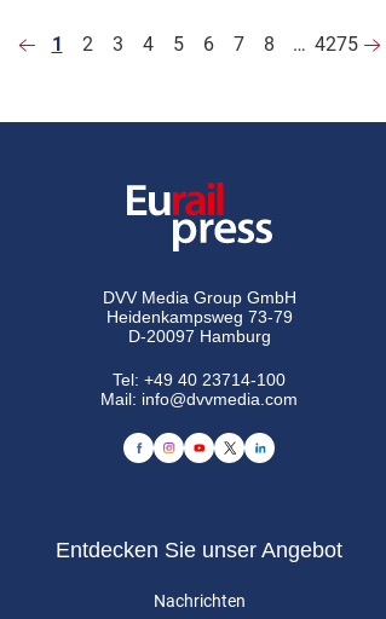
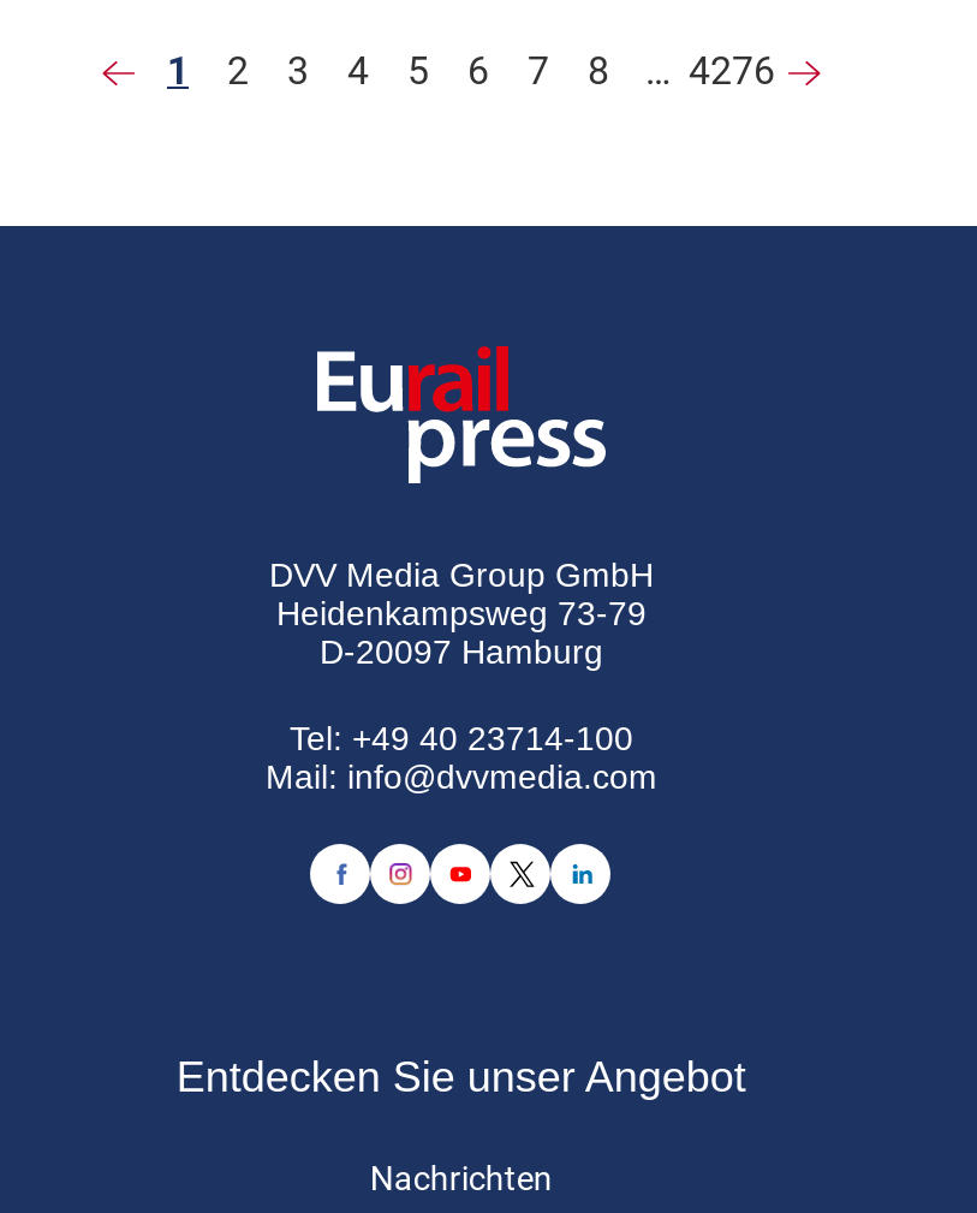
- 1 2 3 4 5 6 7 8 … 4275
+ 1 2 3 4 5 6 7 8 … 4276
